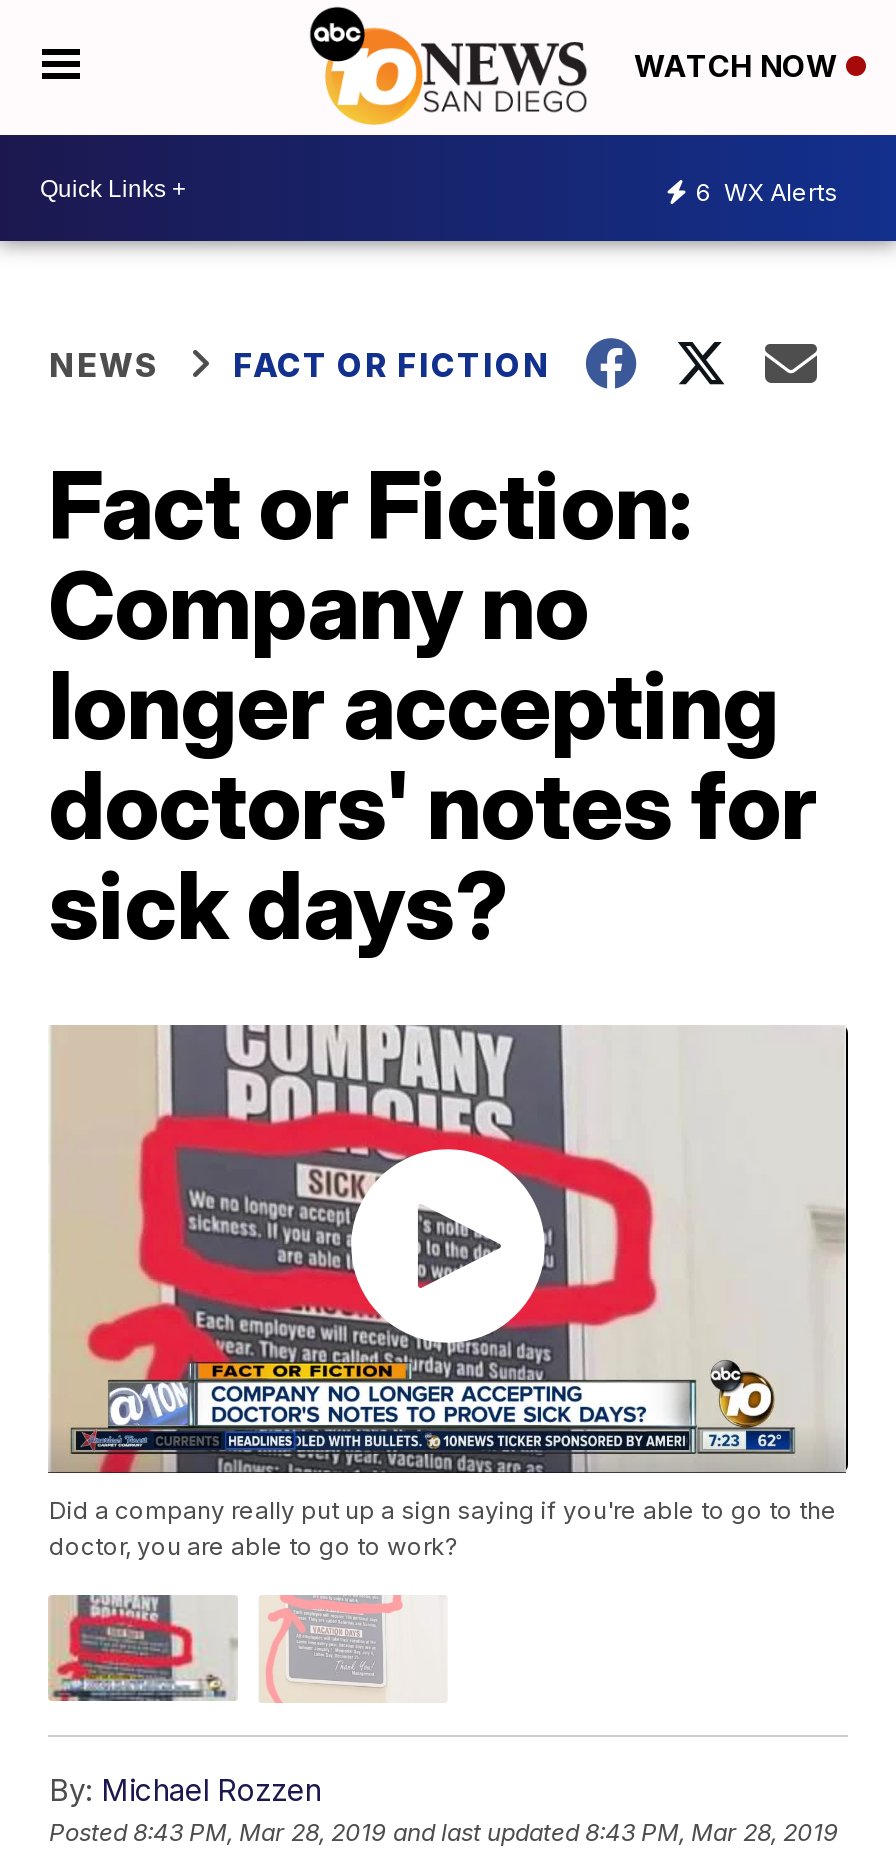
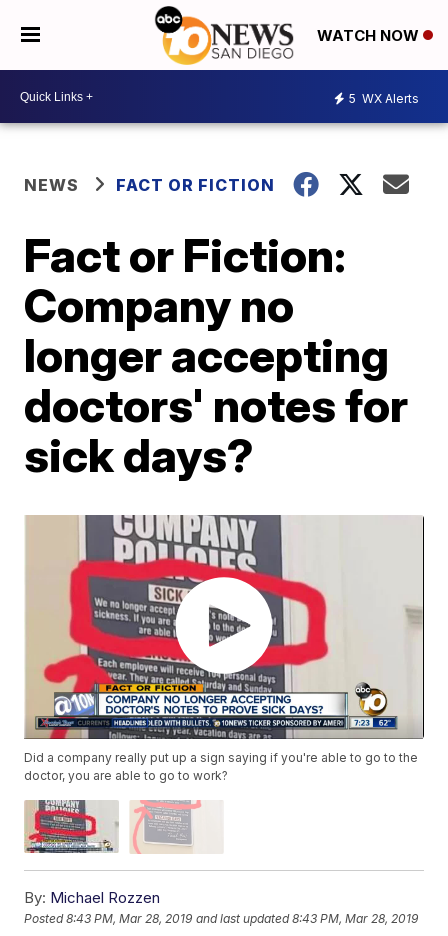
- 6 WX Alerts
+ 5 WX Alerts
